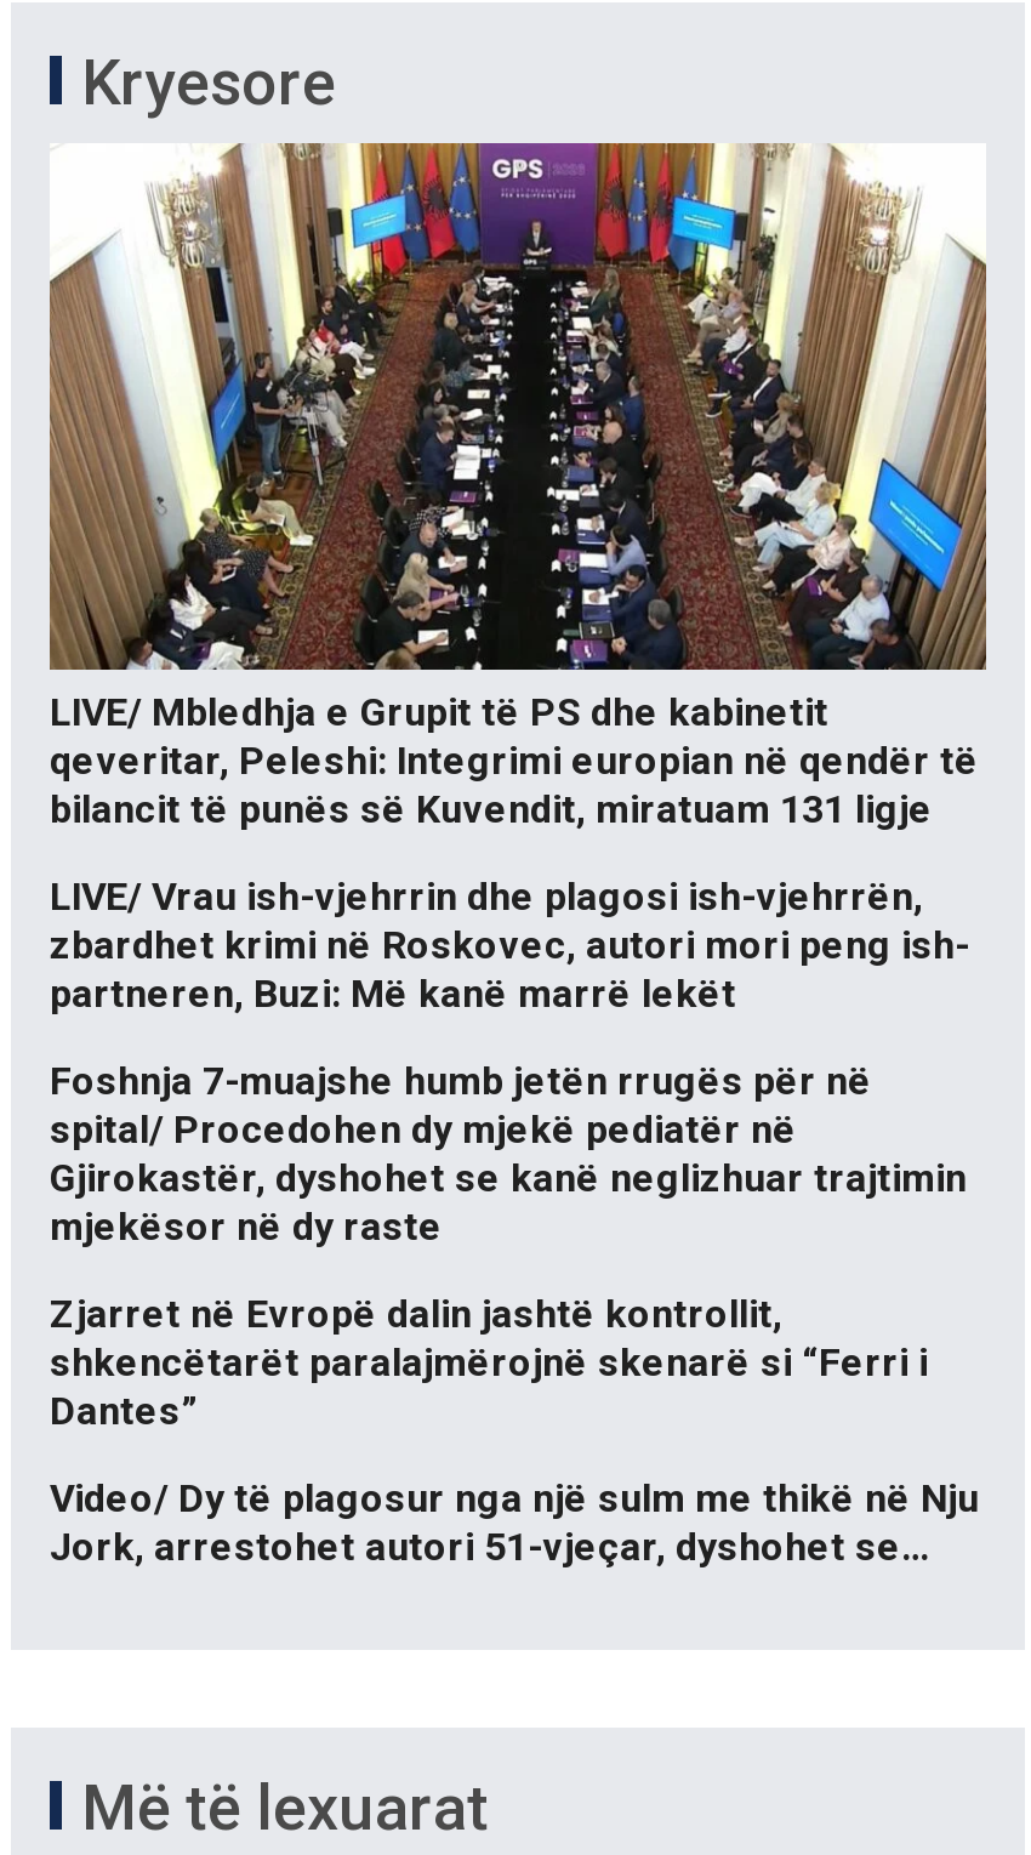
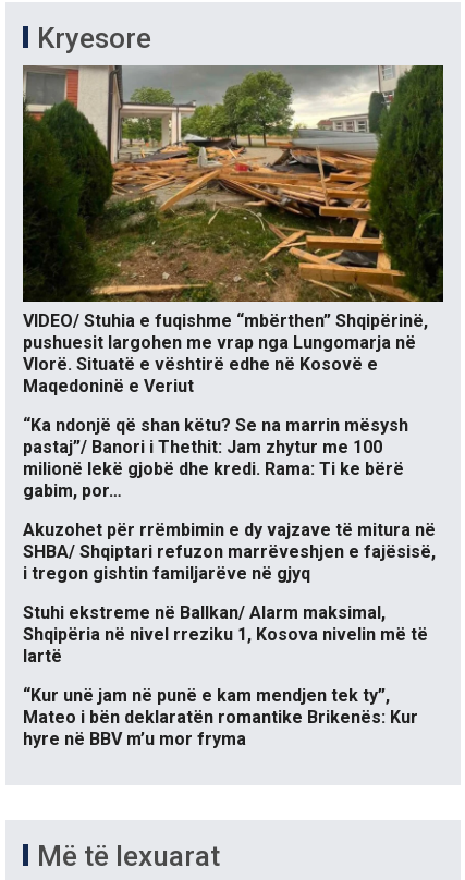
- [image]
+ [image]

- LIVE/ Mbledhja e Grupit të PS dhe kabinetit
- qeveritar, Peleshi: Integrimi europian në qendër të
- bilancit të punës së Kuvendit, miratuam 131 ligje
+ VIDEO/ Stuhia e fuqishme “mbërthen” Shqipërinë,
+ pushuesit largohen me vrap nga Lungomarja në
+ Vlorë. Situatë e vështirë edhe në Kosovë e
+ Maqedoninë e Veriut

- LIVE/ Vrau ish-vjehrrin dhe plagosi ish-vjehrrën,
- zbardhet krimi në Roskovec, autori mori peng ish-
- partneren, Buzi: Më kanë marrë lekët
+ “Ka ndonjë që shan këtu? Se na marrin mësysh
+ pastaj”/ Banori i Thethit: Jam zhytur me 100
+ milionë lekë gjobë dhe kredi. Rama: Ti ke bërë
+ gabim, por…

- Foshnja 7-muajshe humb jetën rrugës për në
- spital/ Procedohen dy mjekë pediatër në
- Gjirokastër, dyshohet se kanë neglizhuar trajtimin
- mjekësor në dy raste
+ Akuzohet për rrëmbimin e dy vajzave të mitura në
+ SHBA/ Shqiptari refuzon marrëveshjen e fajësisë,
+ i tregon gishtin familjarëve në gjyq

- Zjarret në Evropë dalin jashtë kontrollit,
- shkencëtarët paralajmërojnë skenarë si “Ferri i
- Dantes”
+ Stuhi ekstreme në Ballkan/ Alarm maksimal,
+ Shqipëria në nivel rreziku 1, Kosova nivelin më të
+ lartë

- Video/ Dy të plagosur nga një sulm me thikë në Nju
- Jork, arrestohet autori 51-vjeçar, dyshohet se…
+ “Kur unë jam në punë e kam mendjen tek ty”,
+ Mateo i bën deklaratën romantike Brikenës: Kur
+ hyre në BBV m’u mor fryma
